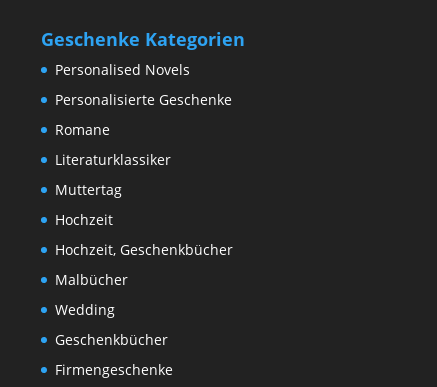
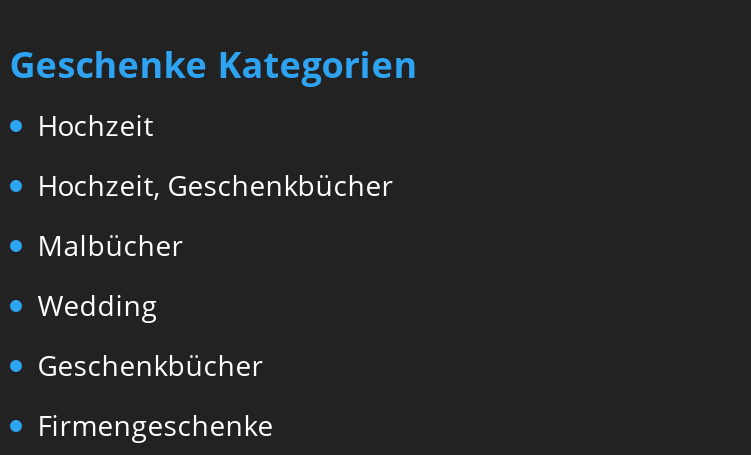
- Personalised Novels
- Personalisierte Geschenke
- Romane
- Literaturklassiker
- Muttertag
